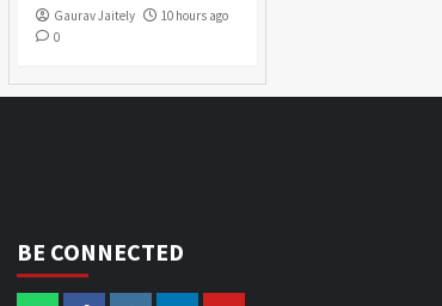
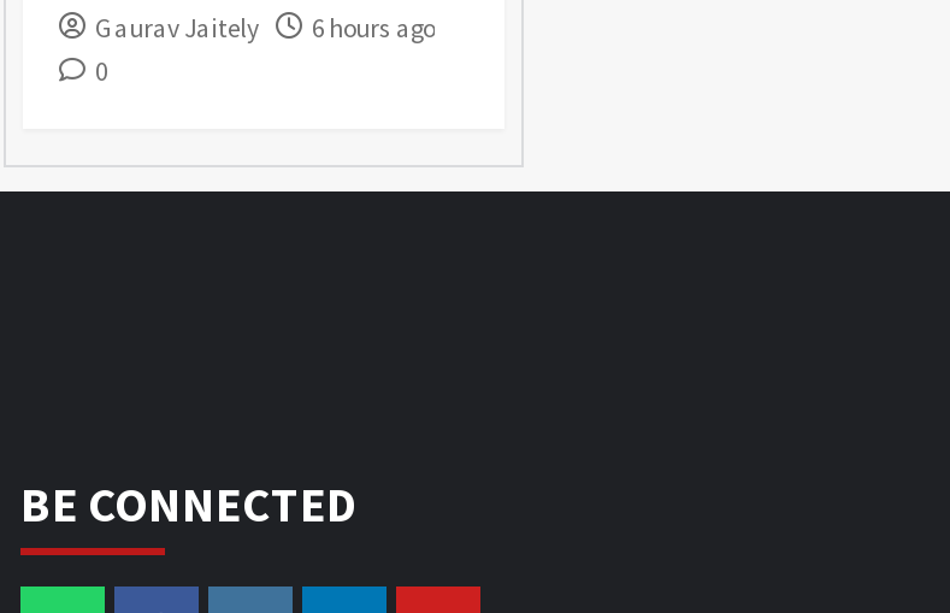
- Gaurav Jaitely 10 hours ago
+ Gaurav Jaitely 6 hours ago
